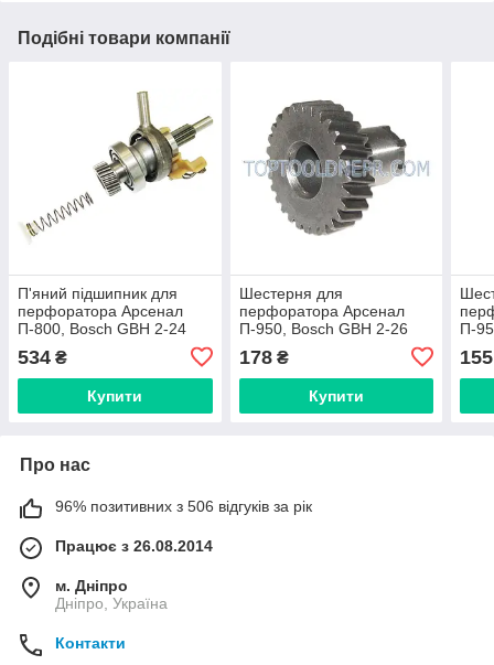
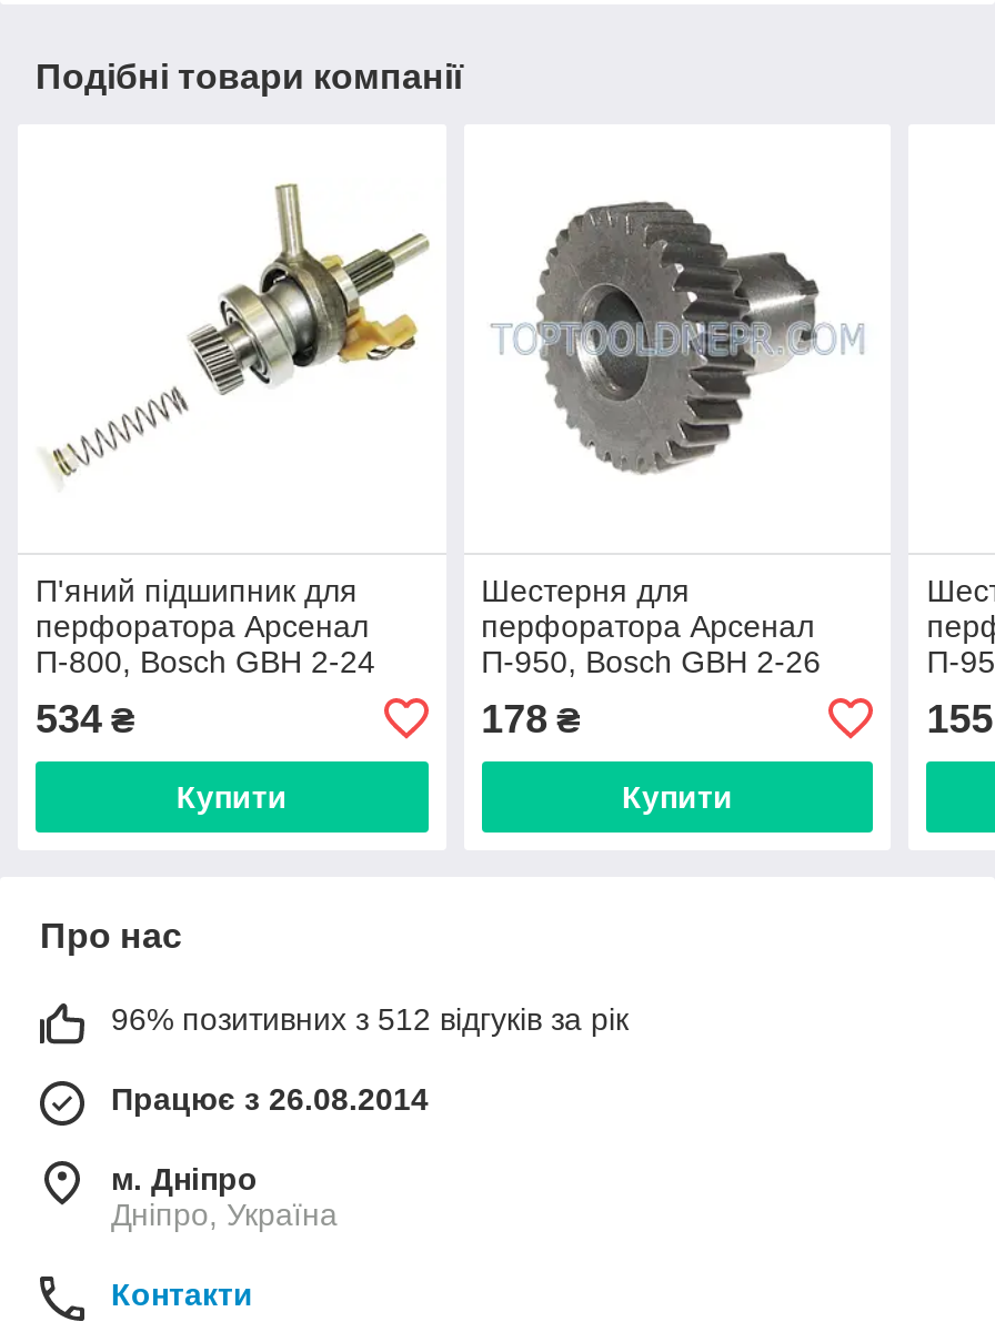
- 96% позитивних з 506 відгуків за рік
+ 96% позитивних з 512 відгуків за рік
